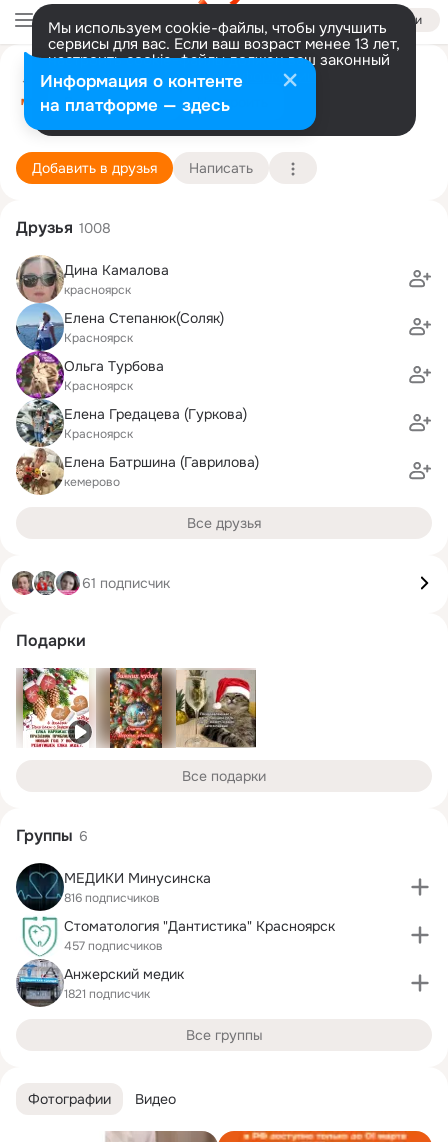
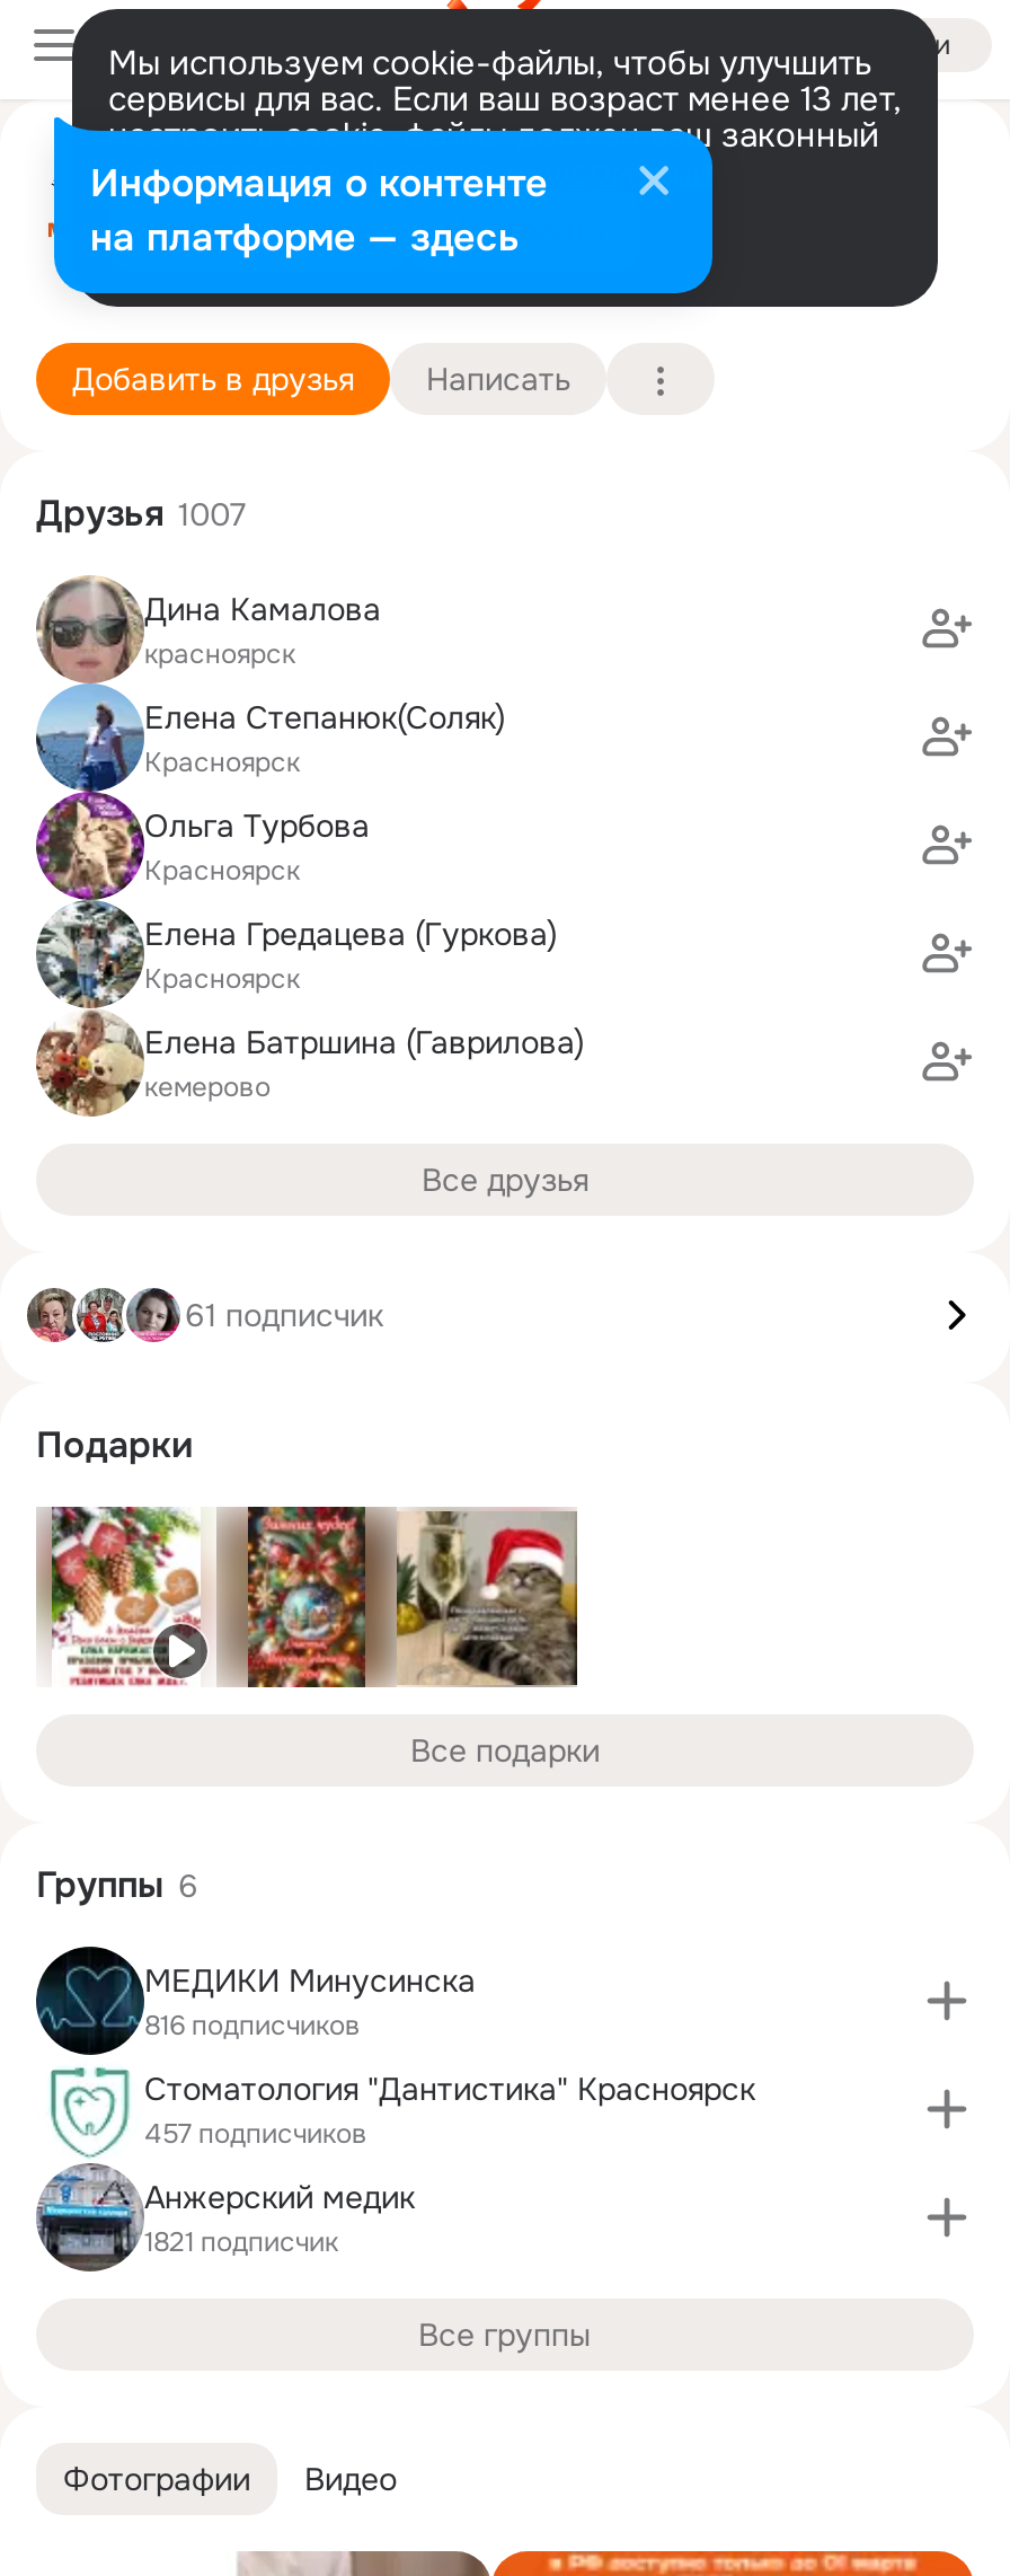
- Друзья 1008
+ Друзья 1007
